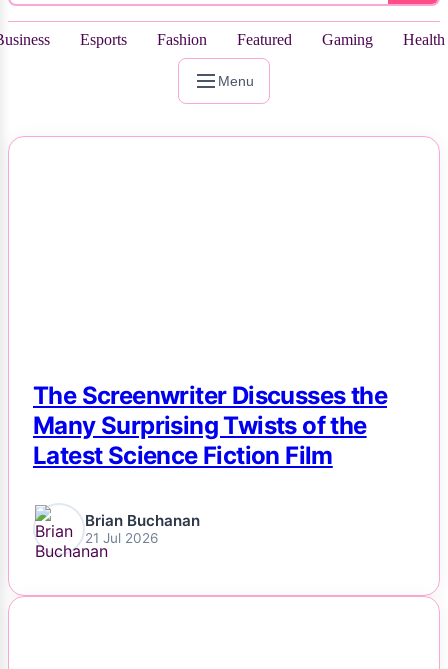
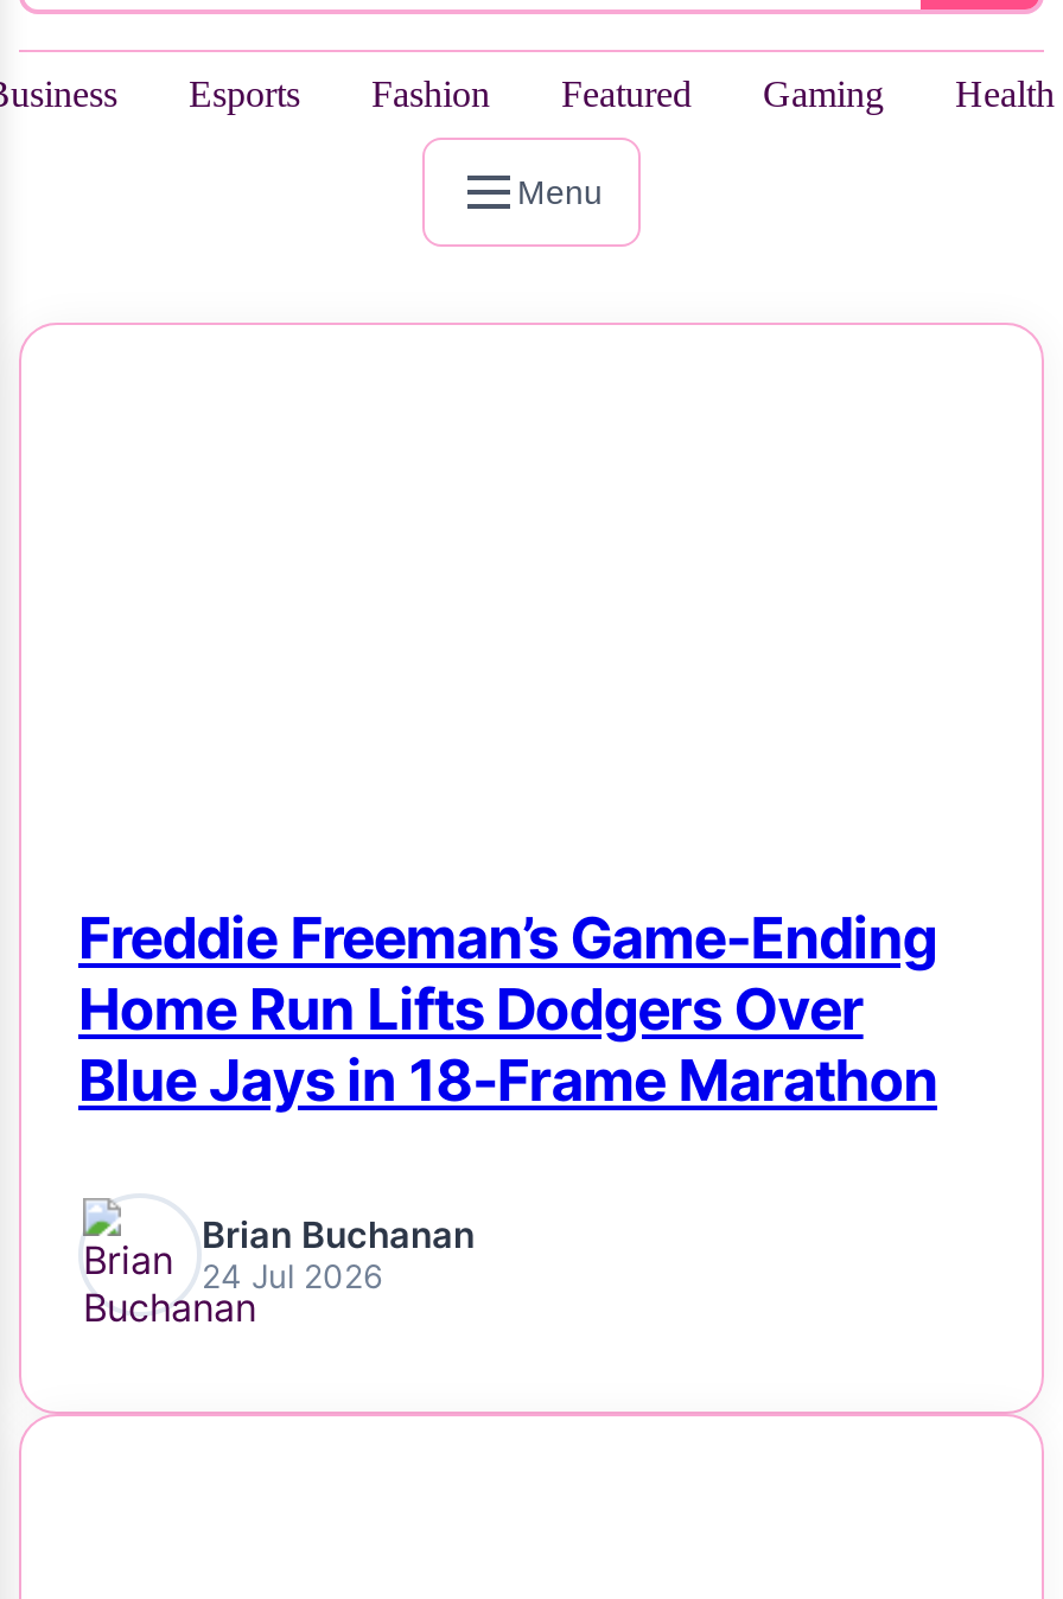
- The Screenwriter Discusses the
- Many Surprising Twists of the
- Latest Science Fiction Film
+ Freddie Freeman’s Game-Ending
+ Home Run Lifts Dodgers Over
+ Blue Jays in 18-Frame Marathon

- 21 Jul 2026
+ 24 Jul 2026
